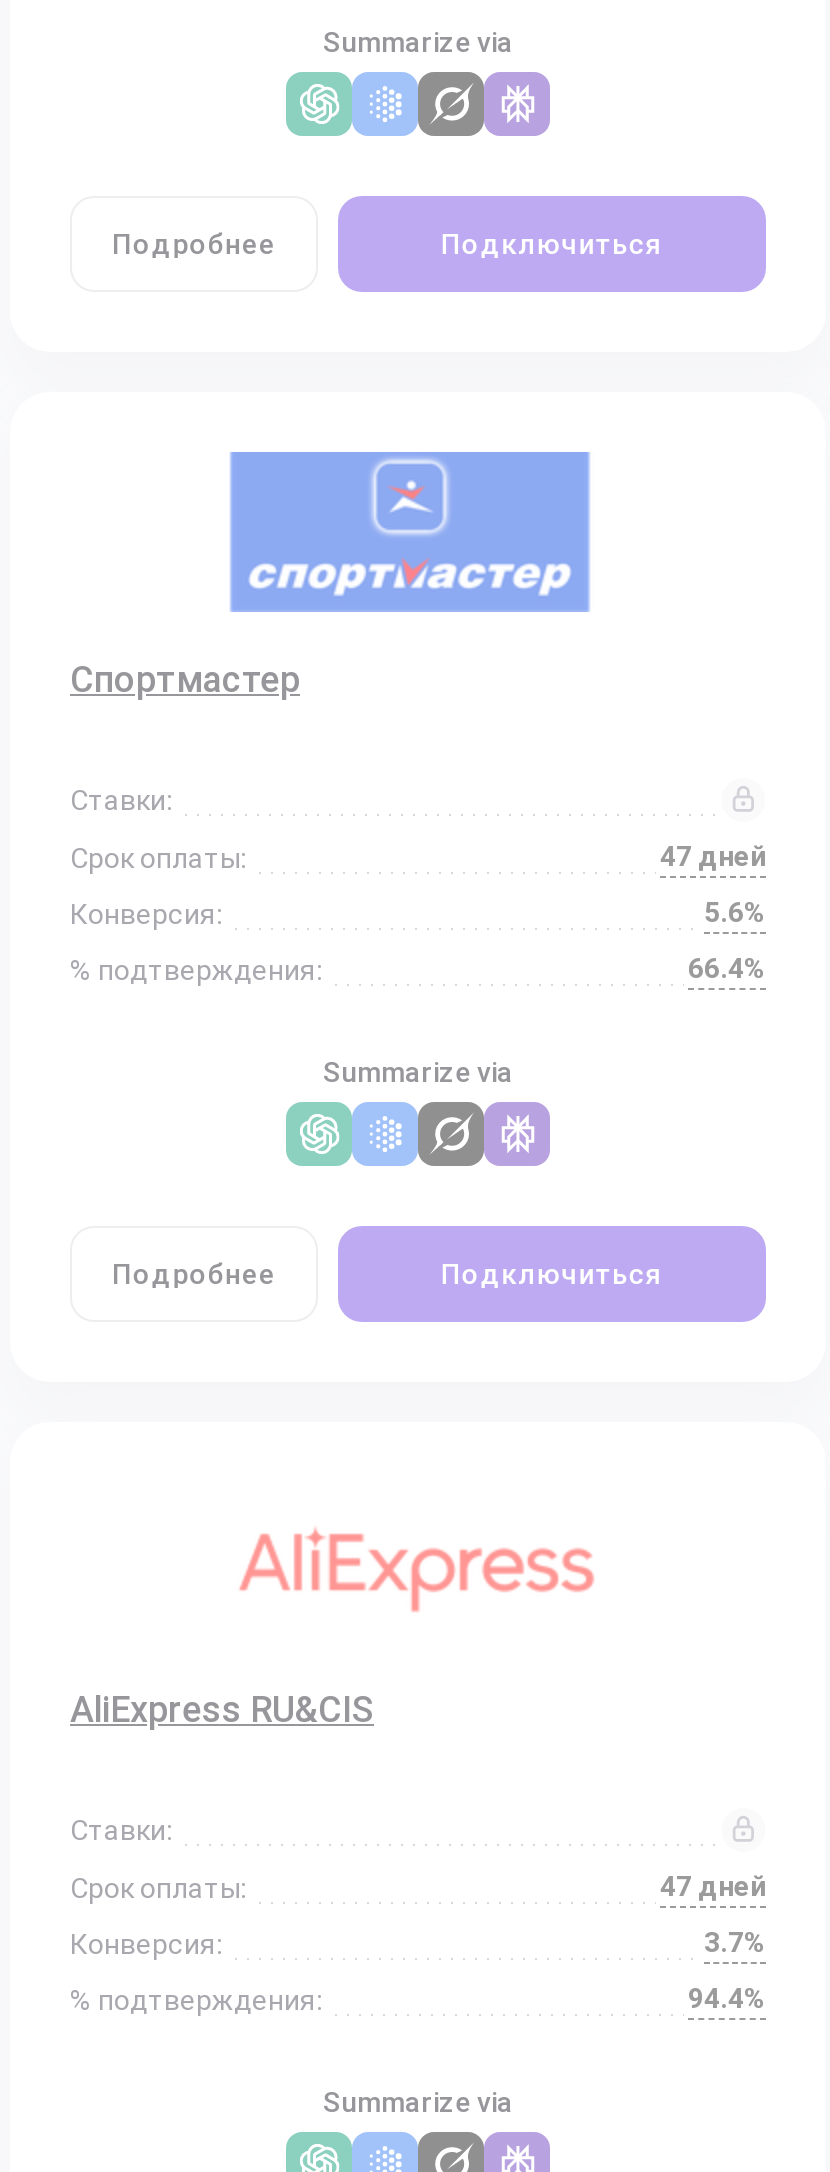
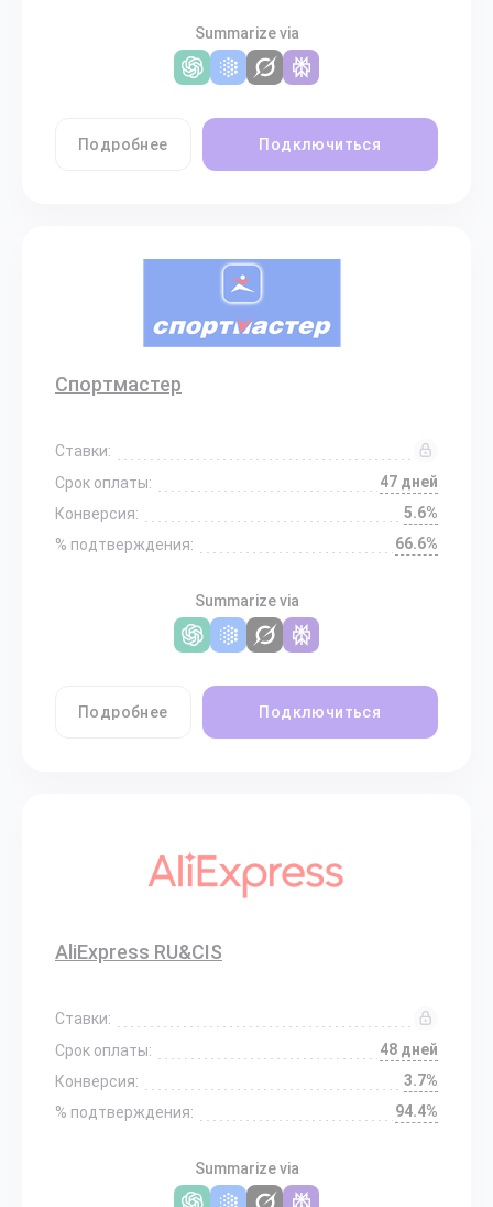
- 66.4%
+ 66.6%

- 47 дней
+ 48 дней
